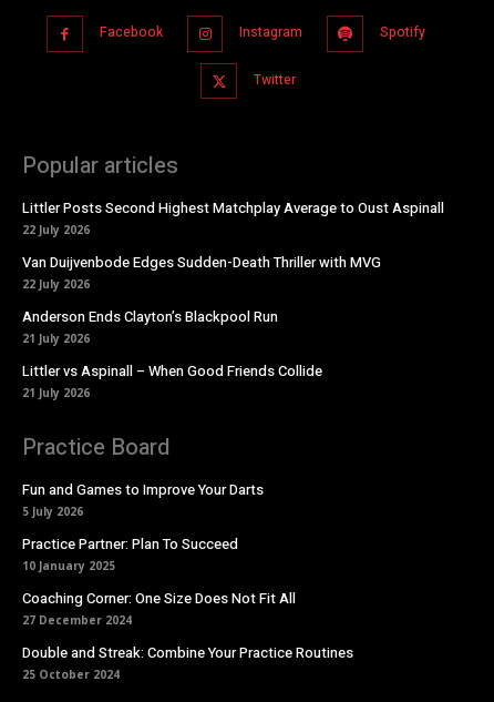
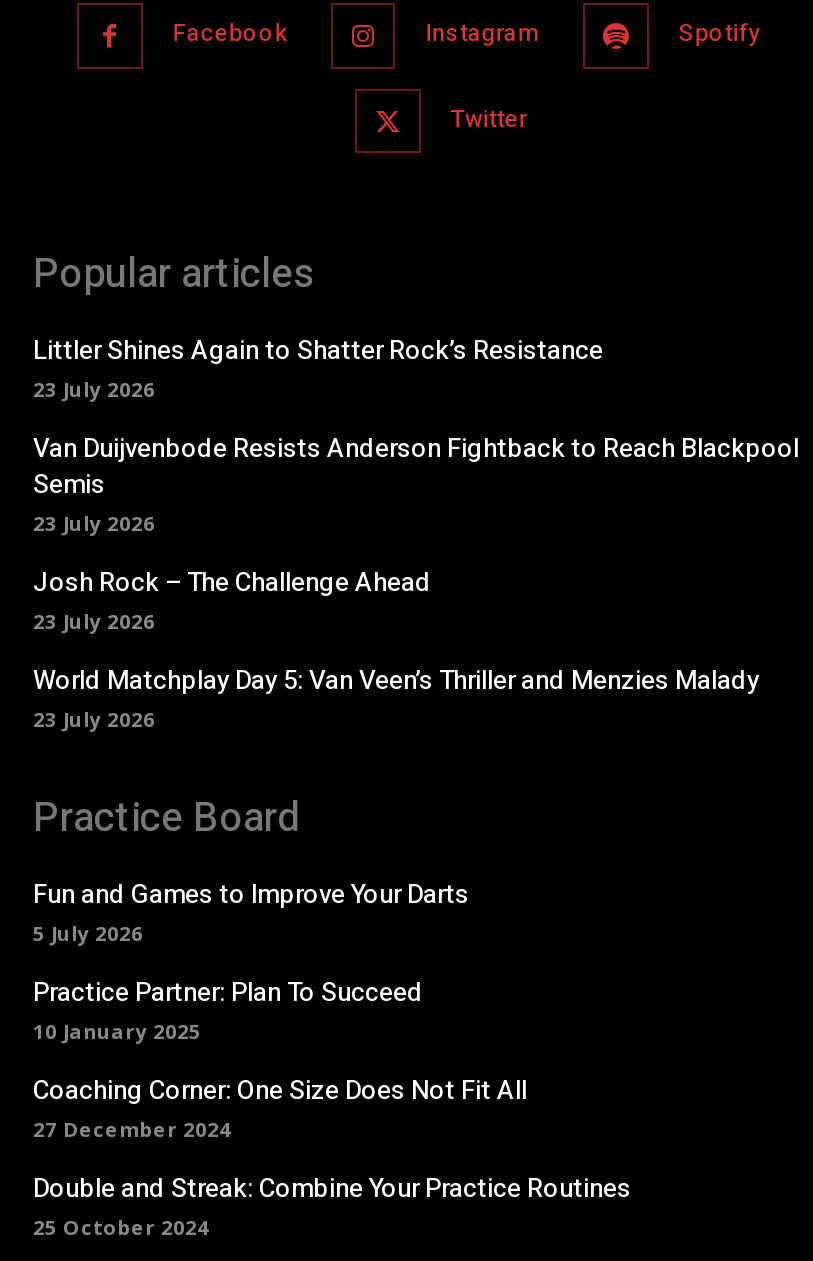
- Littler Posts Second Highest Matchplay Average to Oust Aspinall
- 22 July 2026
+ Littler Shines Again to Shatter Rock’s Resistance
+ 23 July 2026

- Van Duijvenbode Edges Sudden-Death Thriller with MVG
- 22 July 2026
+ Van Duijvenbode Resists Anderson Fightback to Reach Blackpool
+ Semis
+ 23 July 2026

- Anderson Ends Clayton’s Blackpool Run
- 21 July 2026
+ Josh Rock – The Challenge Ahead
+ 23 July 2026

- Littler vs Aspinall – When Good Friends Collide
- 21 July 2026
+ World Matchplay Day 5: Van Veen’s Thriller and Menzies Malady
+ 23 July 2026
